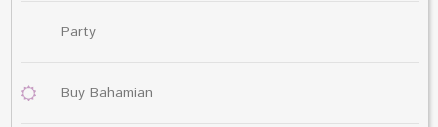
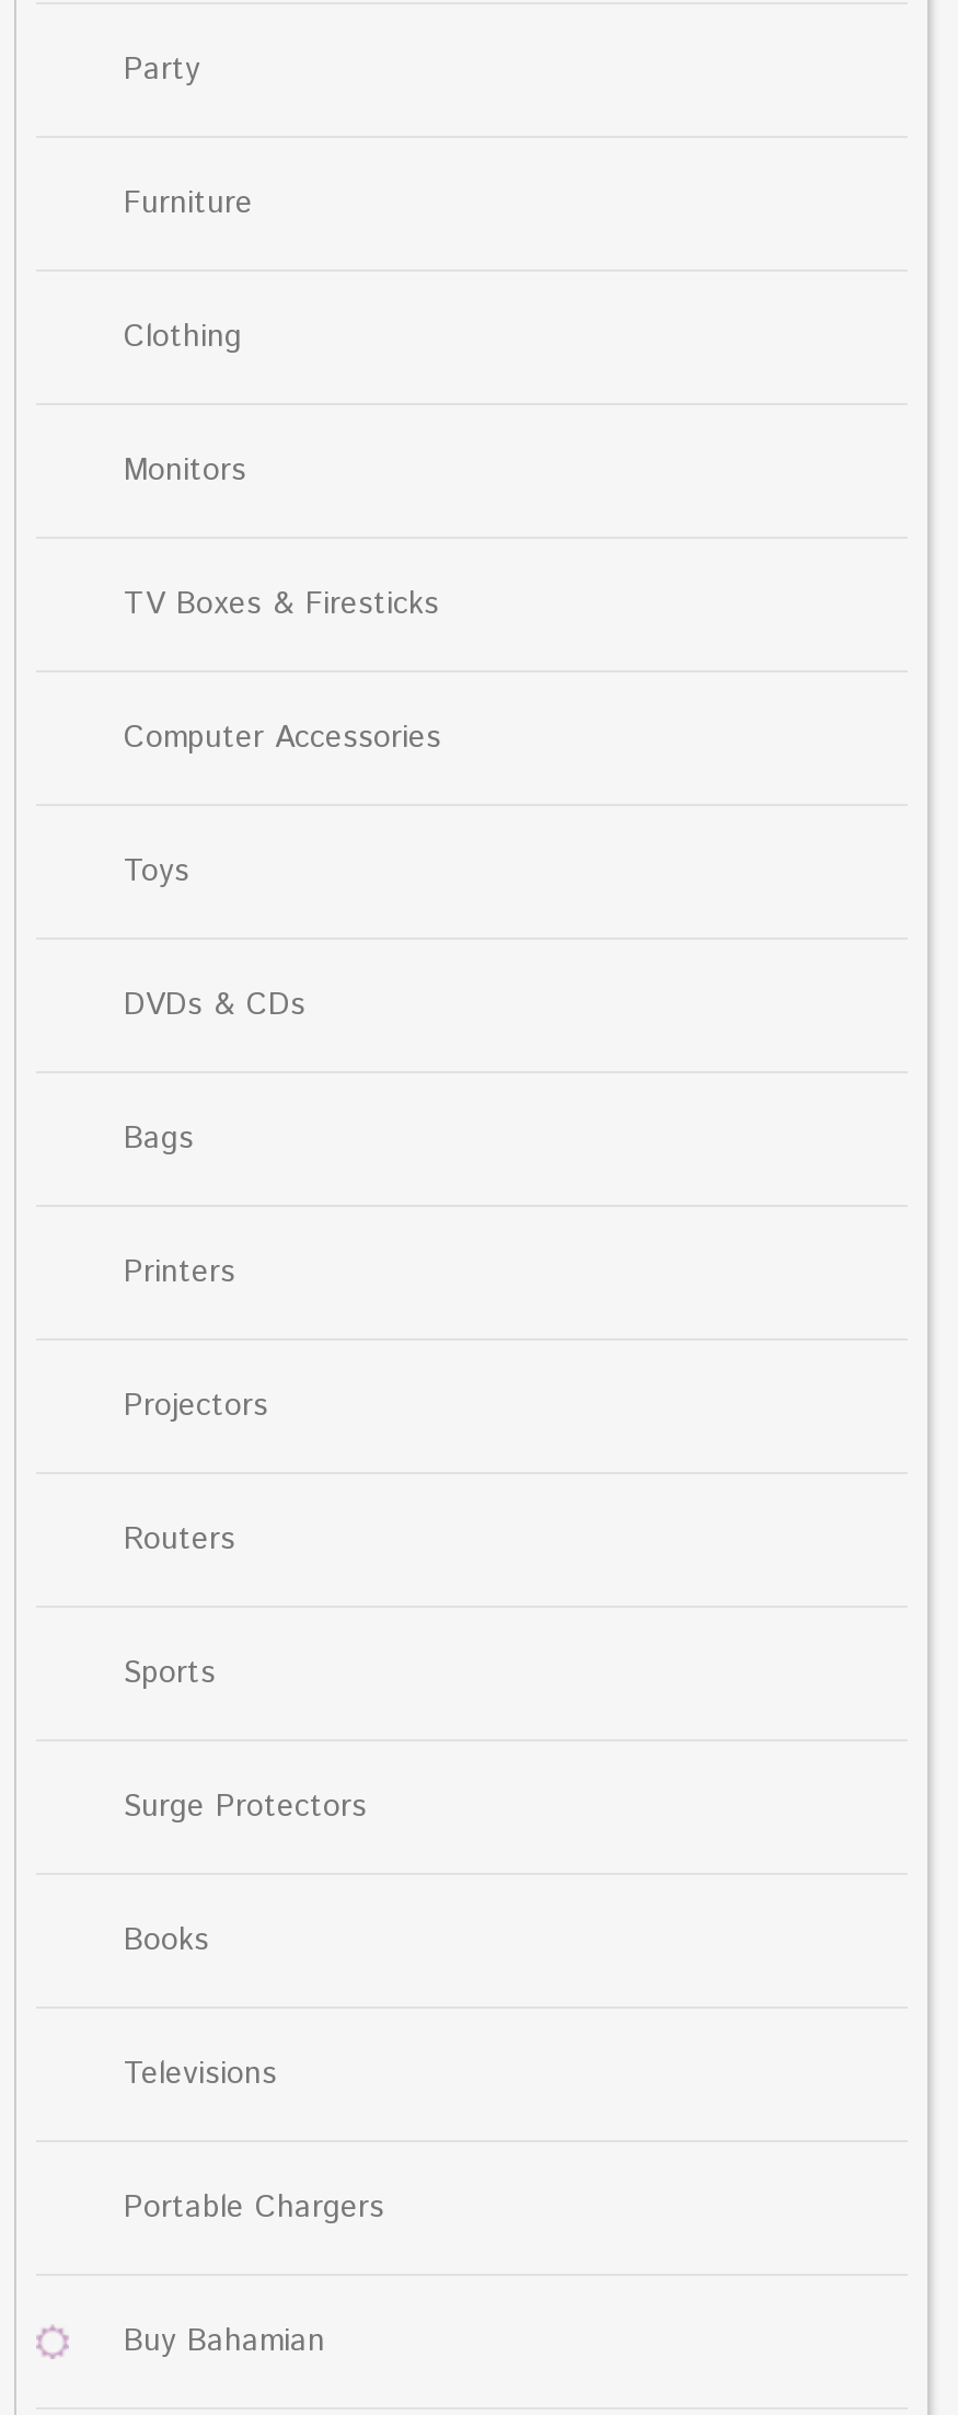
+ Furniture
+ Clothing
+ Monitors
+ TV Boxes & Firesticks
+ Computer Accessories
+ Toys
+ DVDs & CDs
+ Bags
+ Printers
+ Projectors
+ Routers
+ Sports
+ Surge Protectors
+ Books
+ Televisions
+ Portable Chargers
